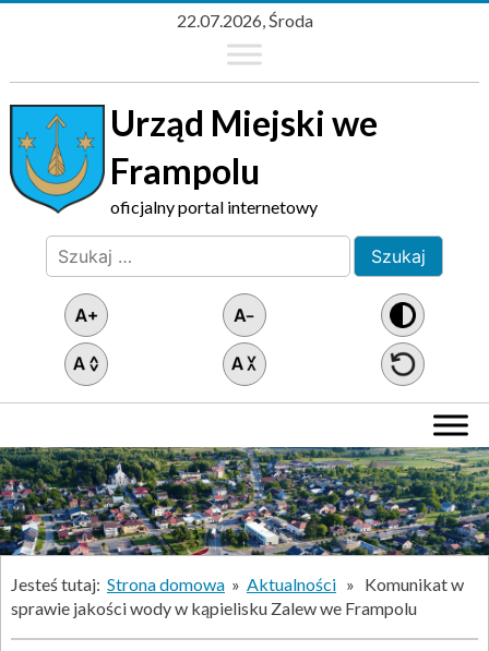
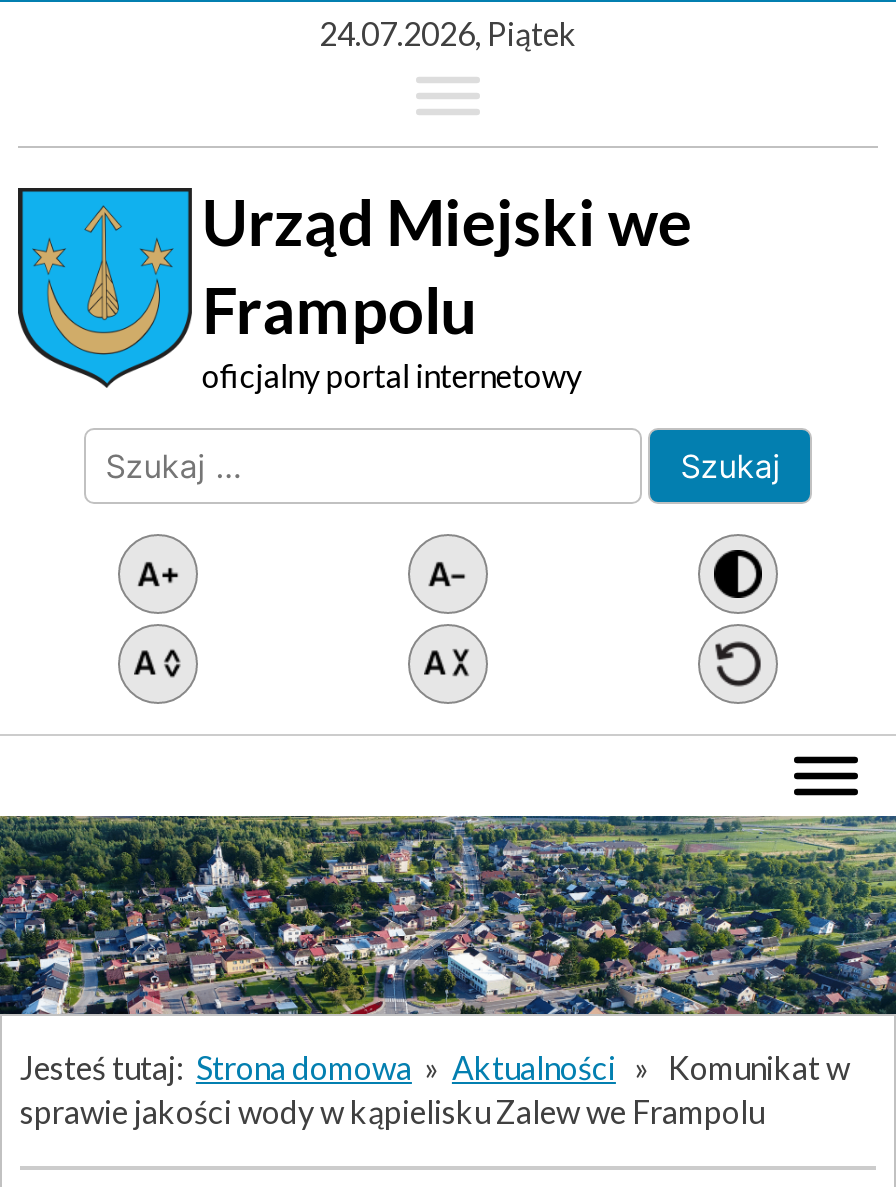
- 22.07.2026, Środa
+ 24.07.2026, Piątek
